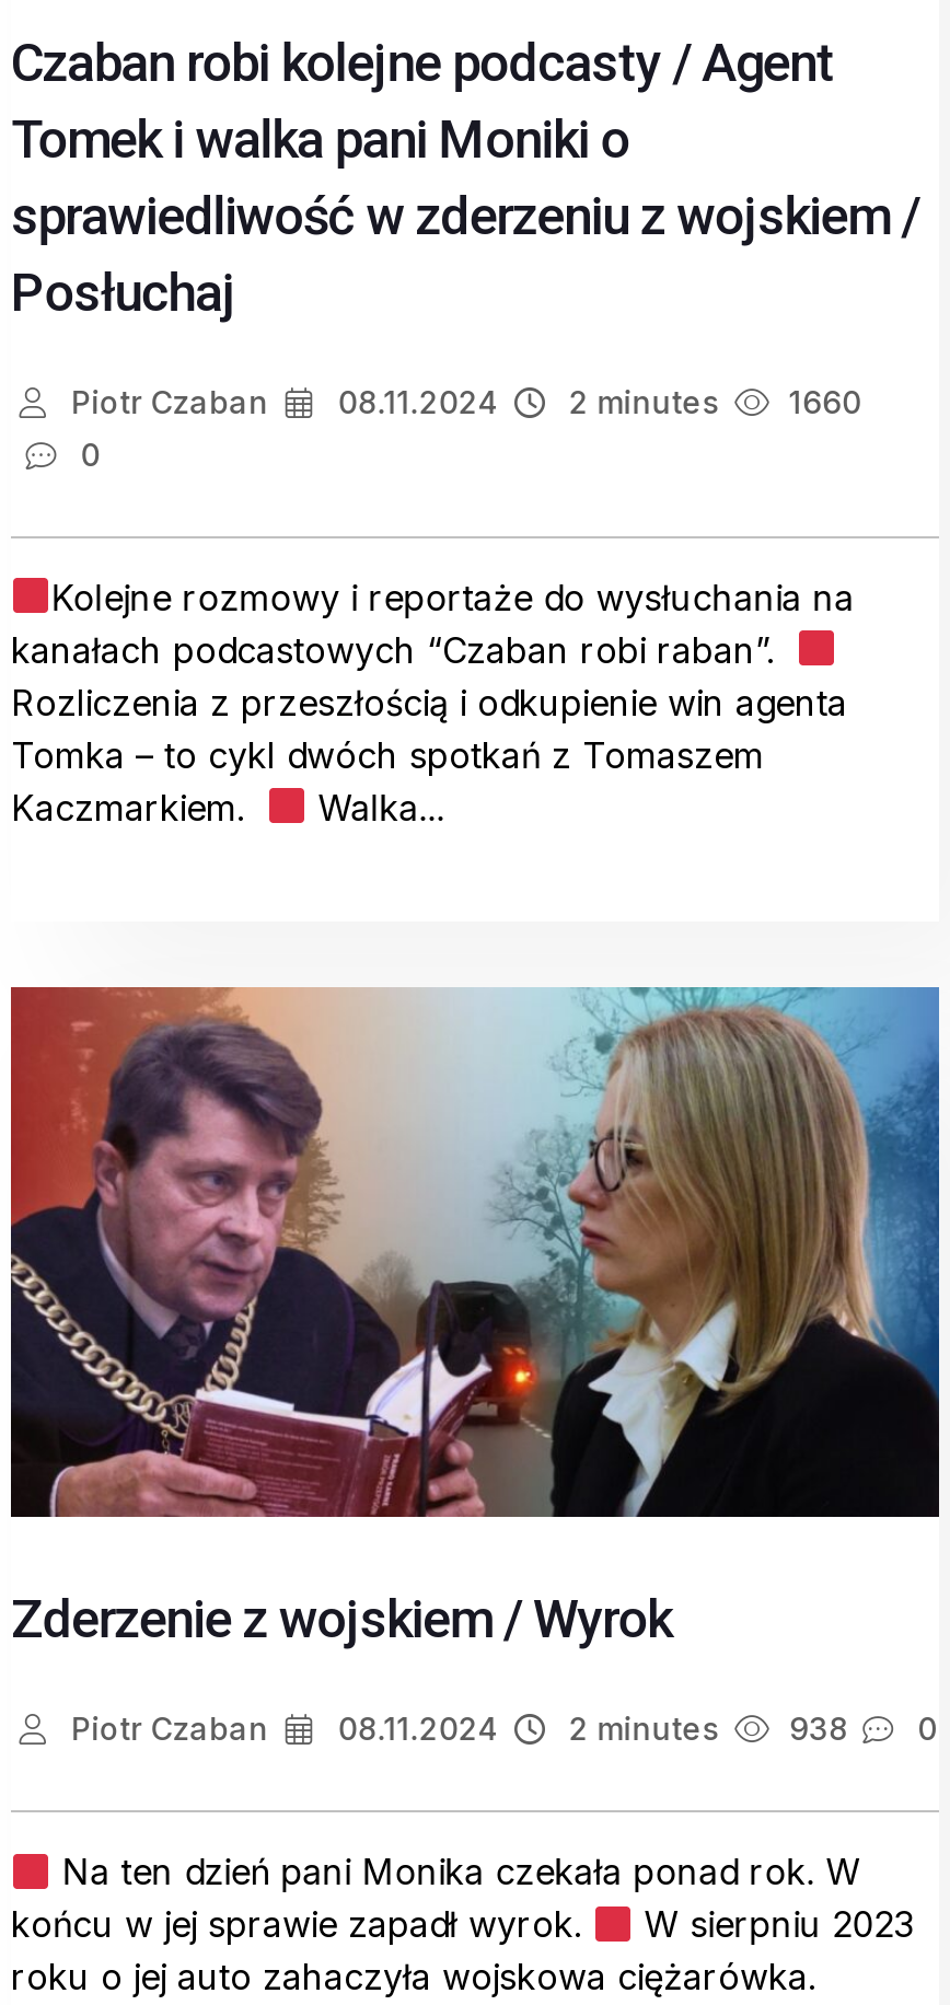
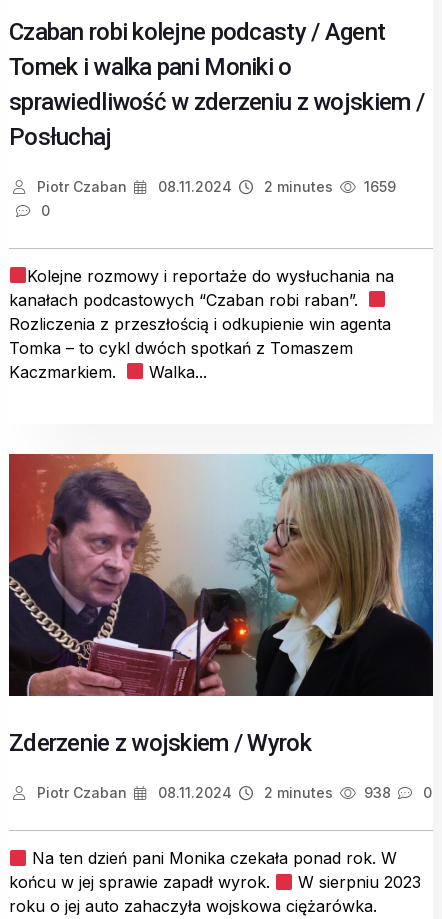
- Piotr Czaban 08.11.2024 2 minutes 1660
+ Piotr Czaban 08.11.2024 2 minutes 1659
